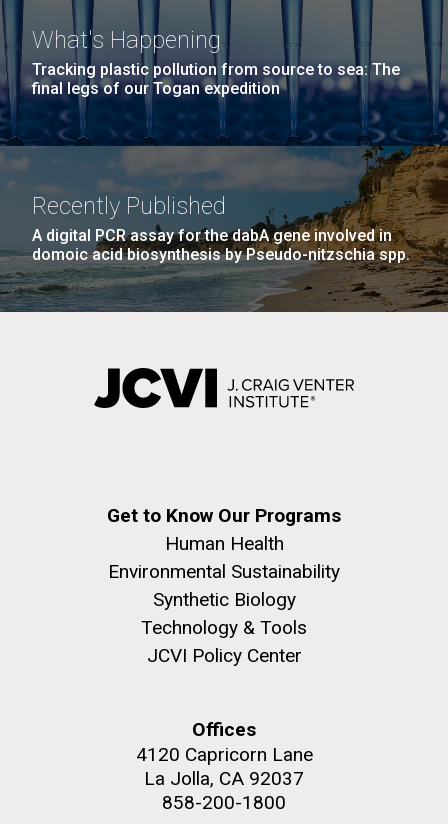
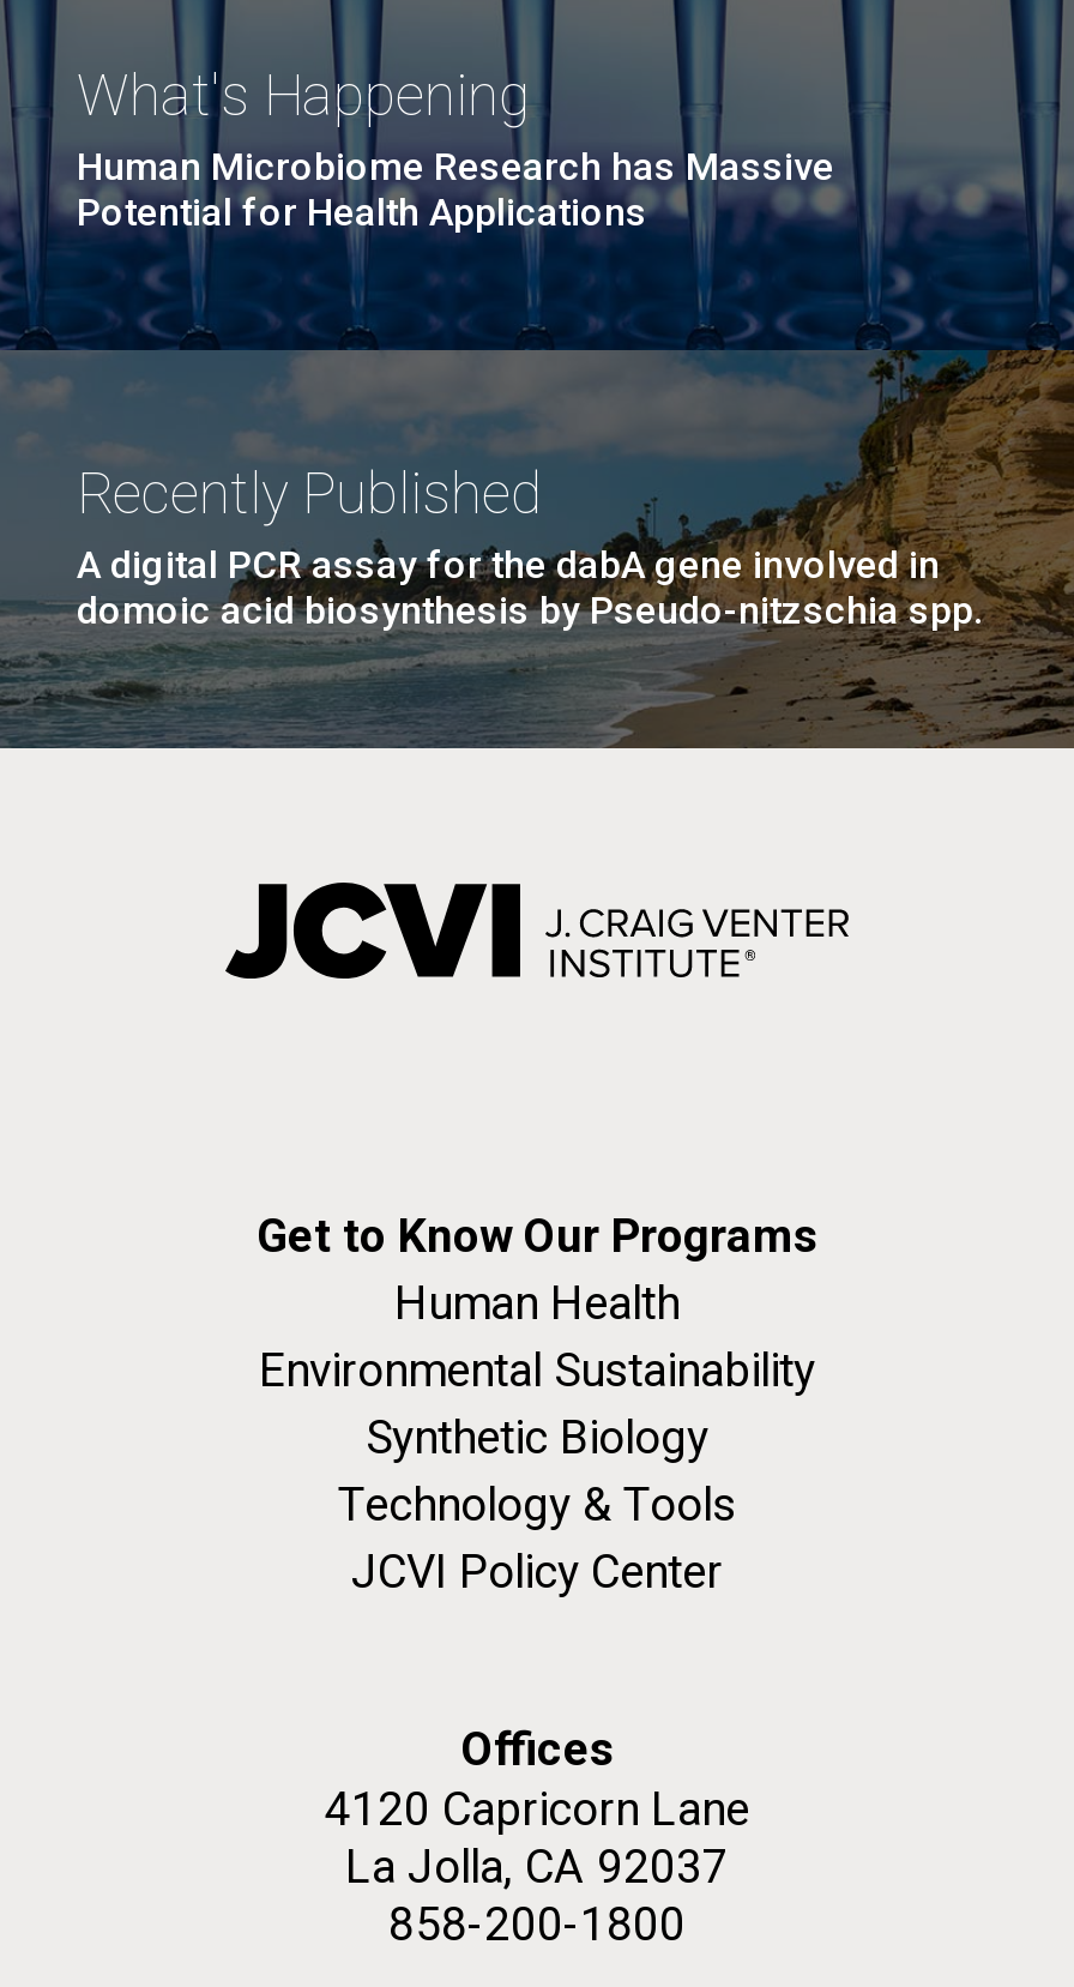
- Tracking plastic pollution from source to sea: The
- final legs of our Togan expedition
+ Human Microbiome Research has Massive
+ Potential for Health Applications
